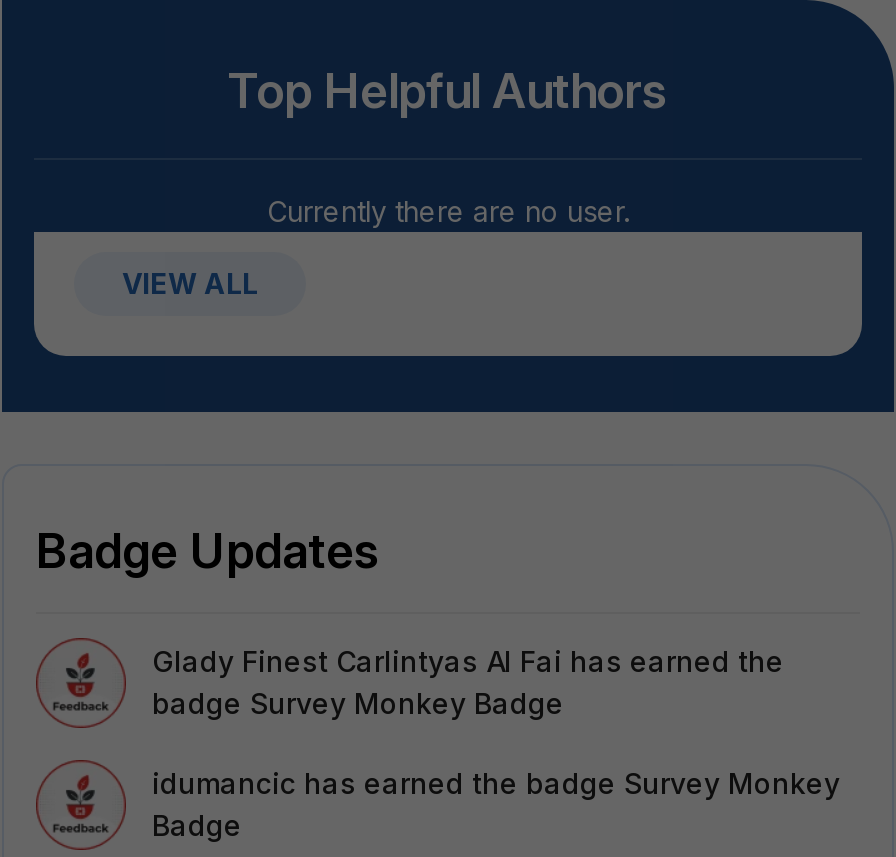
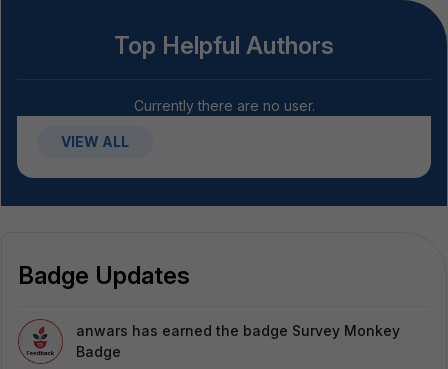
- Glady Finest Carlintyas Al Fai has earned the
- badge Survey Monkey Badge
- idumancic has earned the badge Survey Monkey
+ anwars has earned the badge Survey Monkey
